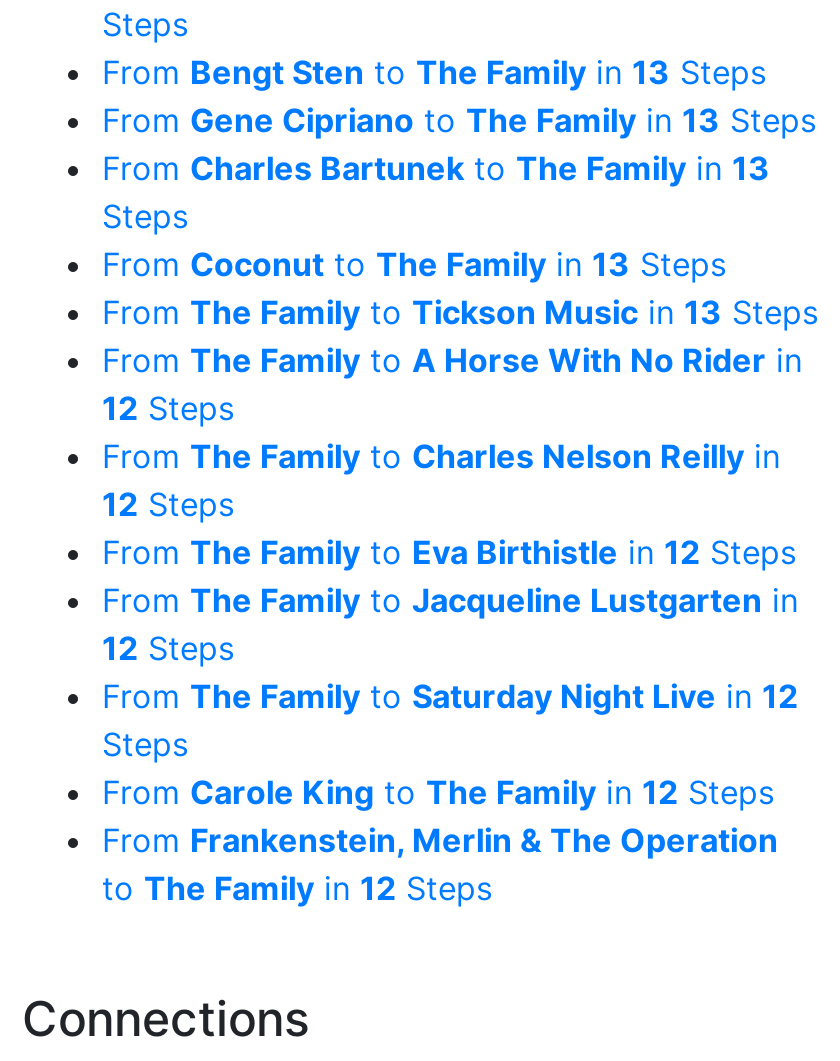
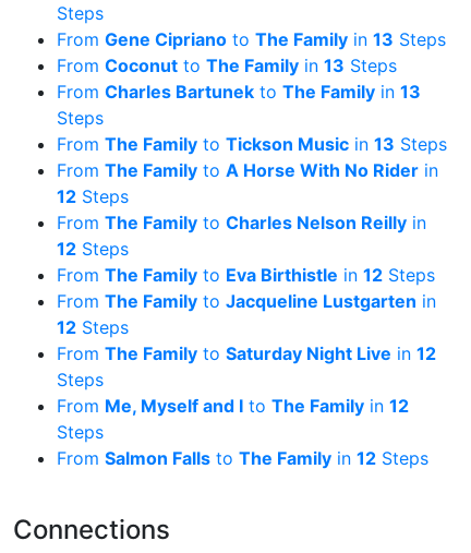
- From Bengt Sten to The Family in 13 Steps

moved up: From Coconut to The Family in 13 Steps

- From Carole King to The Family in 12 Steps
- From Frankenstein, Merlin & The Operation
- to The Family in 12 Steps
+ From Me, Myself and I to The Family in 12
+ Steps
+ From Salmon Falls to The Family in 12 Steps
